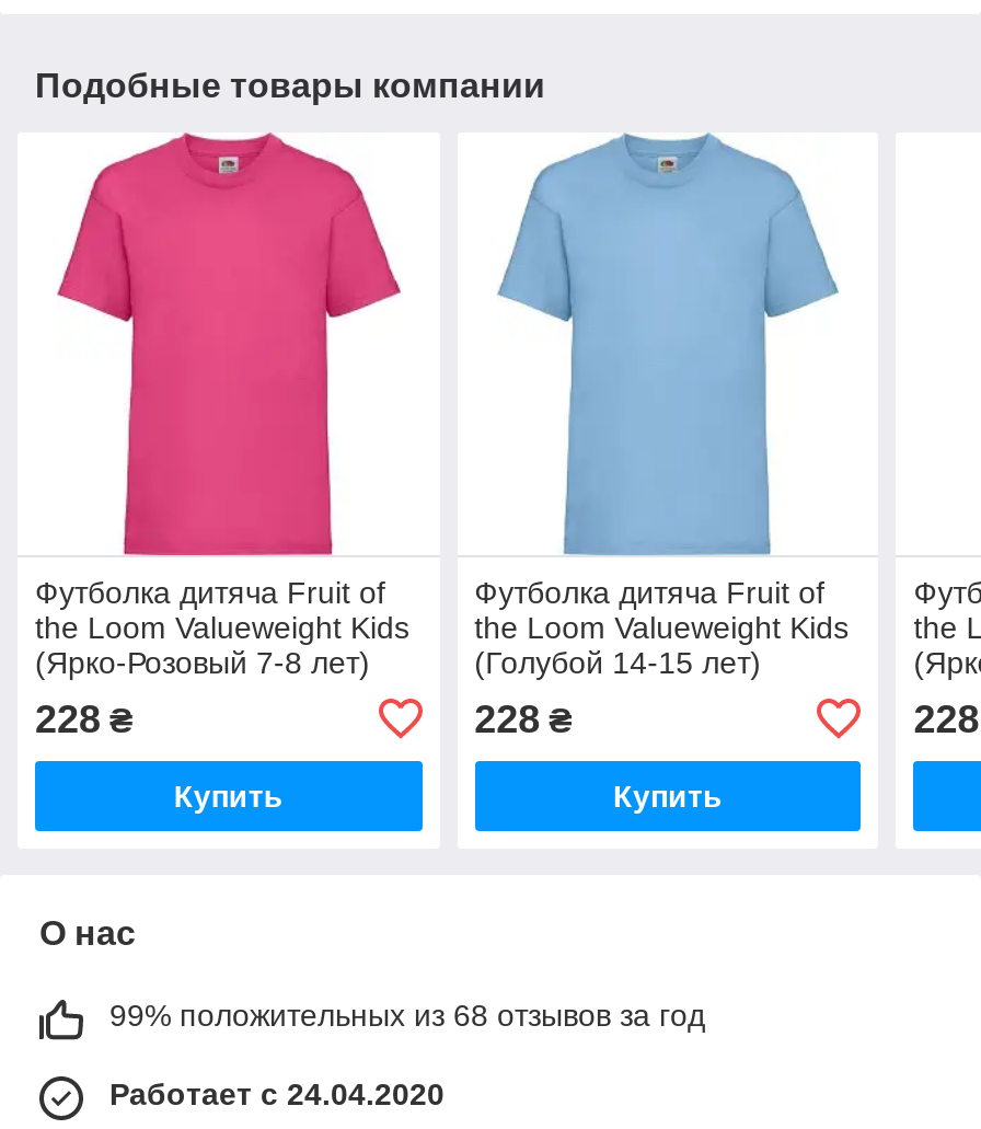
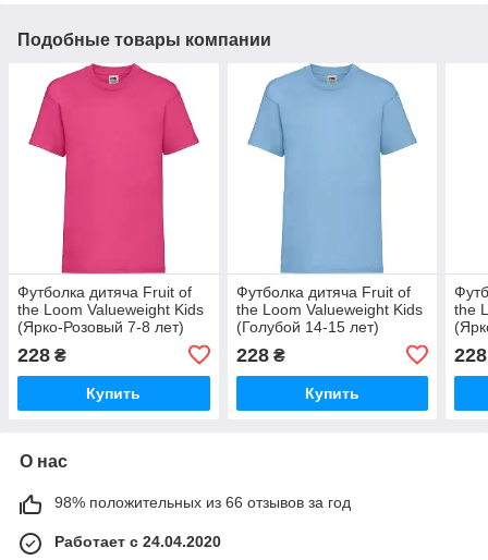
- 99% положительных из 68 отзывов за год
+ 98% положительных из 66 отзывов за год
